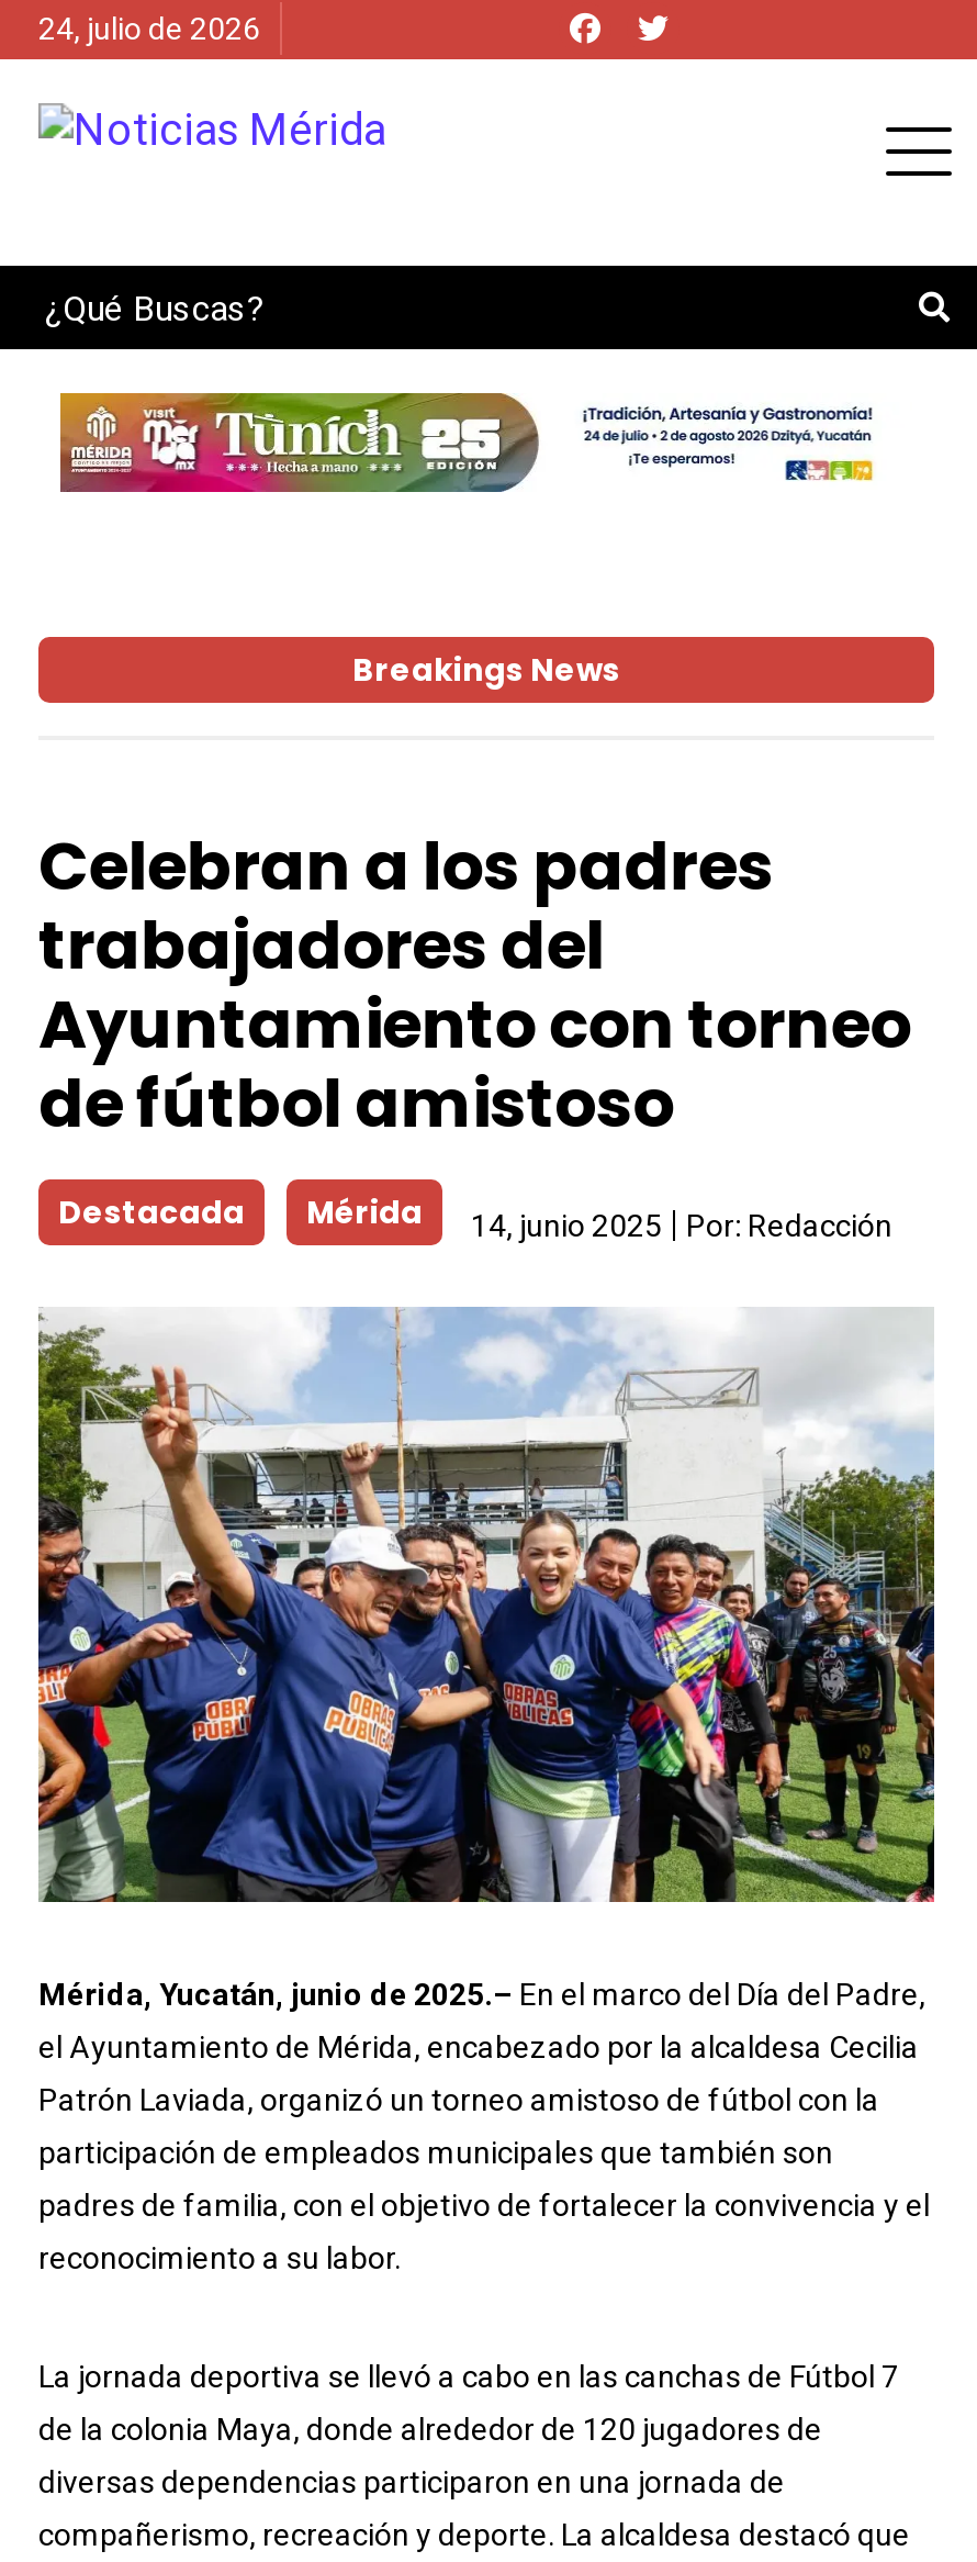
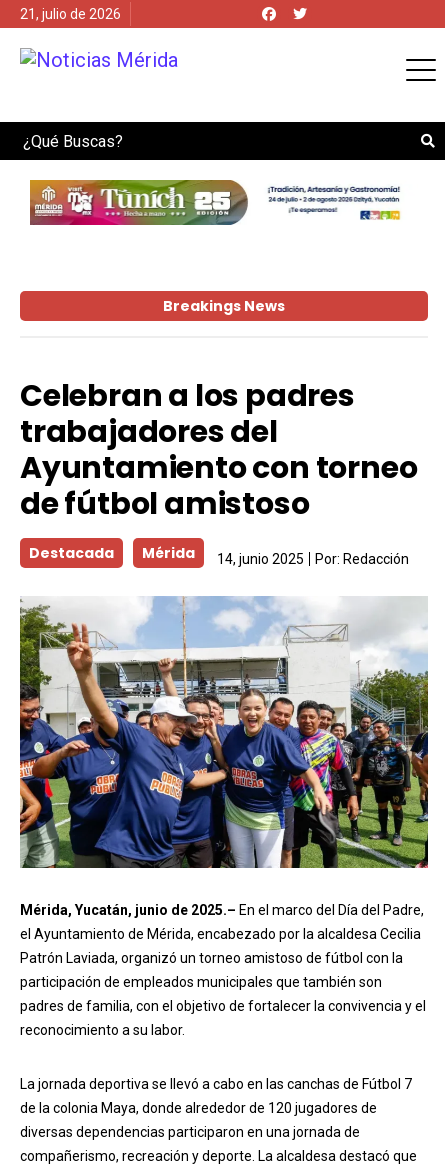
- 24, julio de 2026
+ 21, julio de 2026
